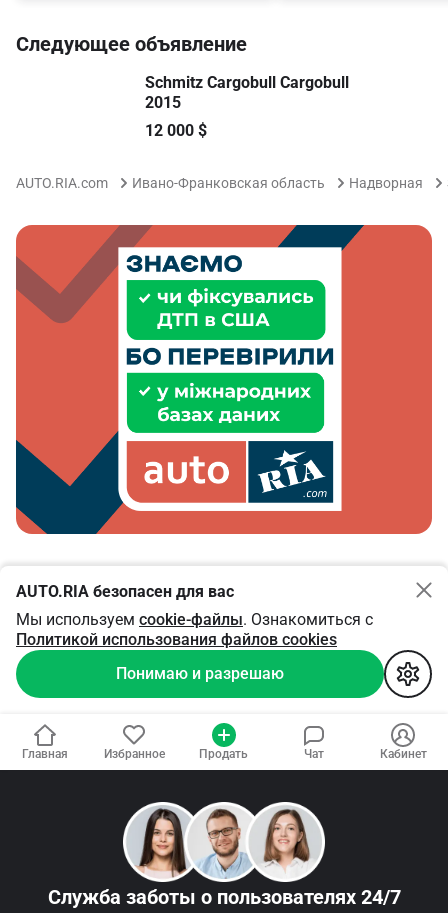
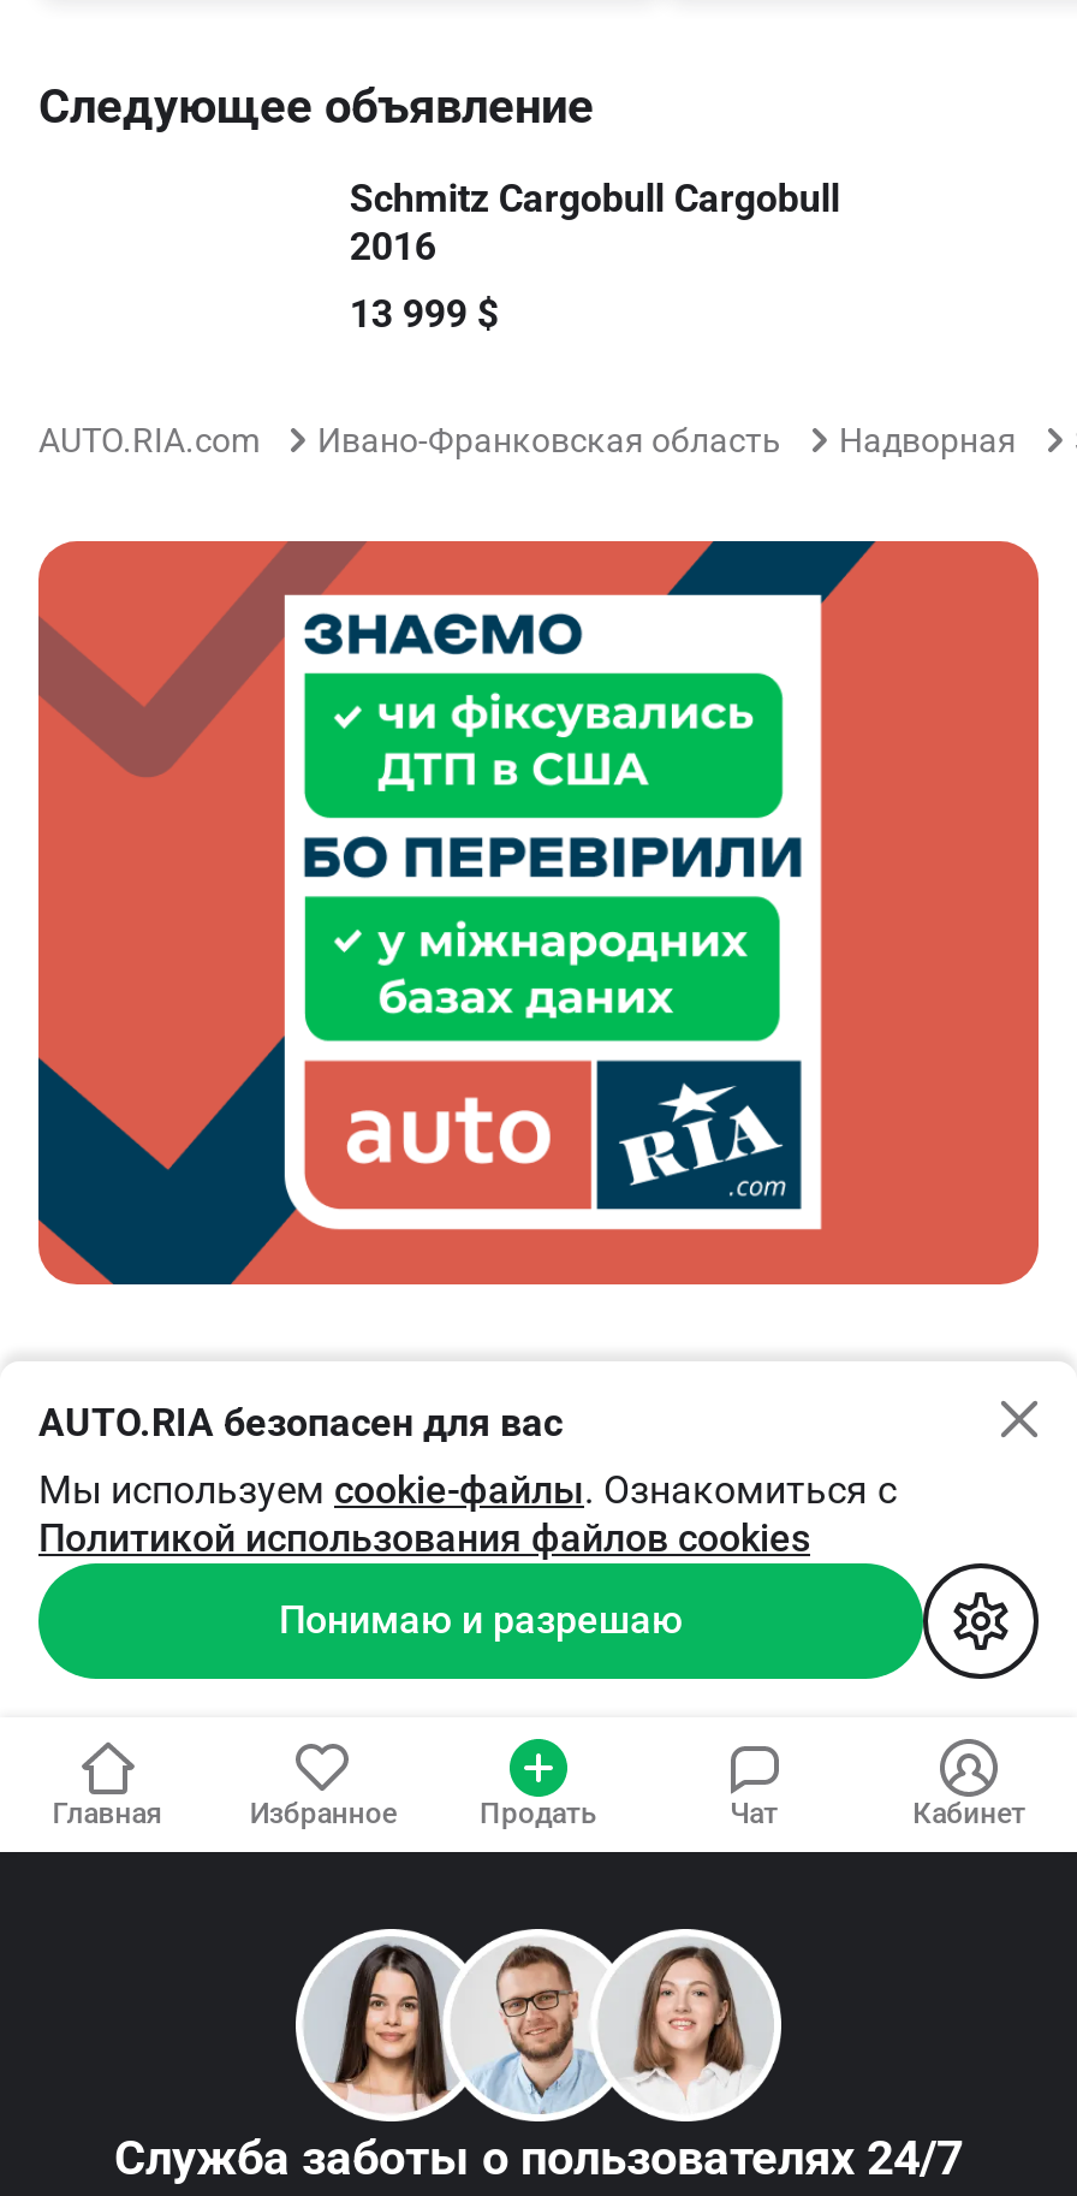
- 2015
+ 2016

- 12 000 $
+ 13 999 $
